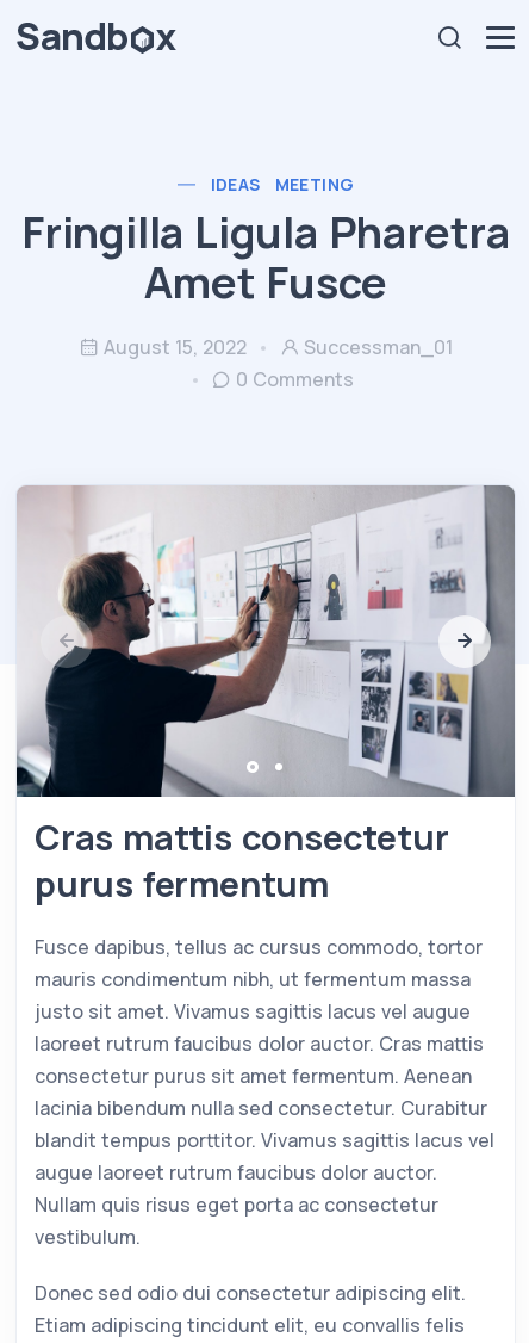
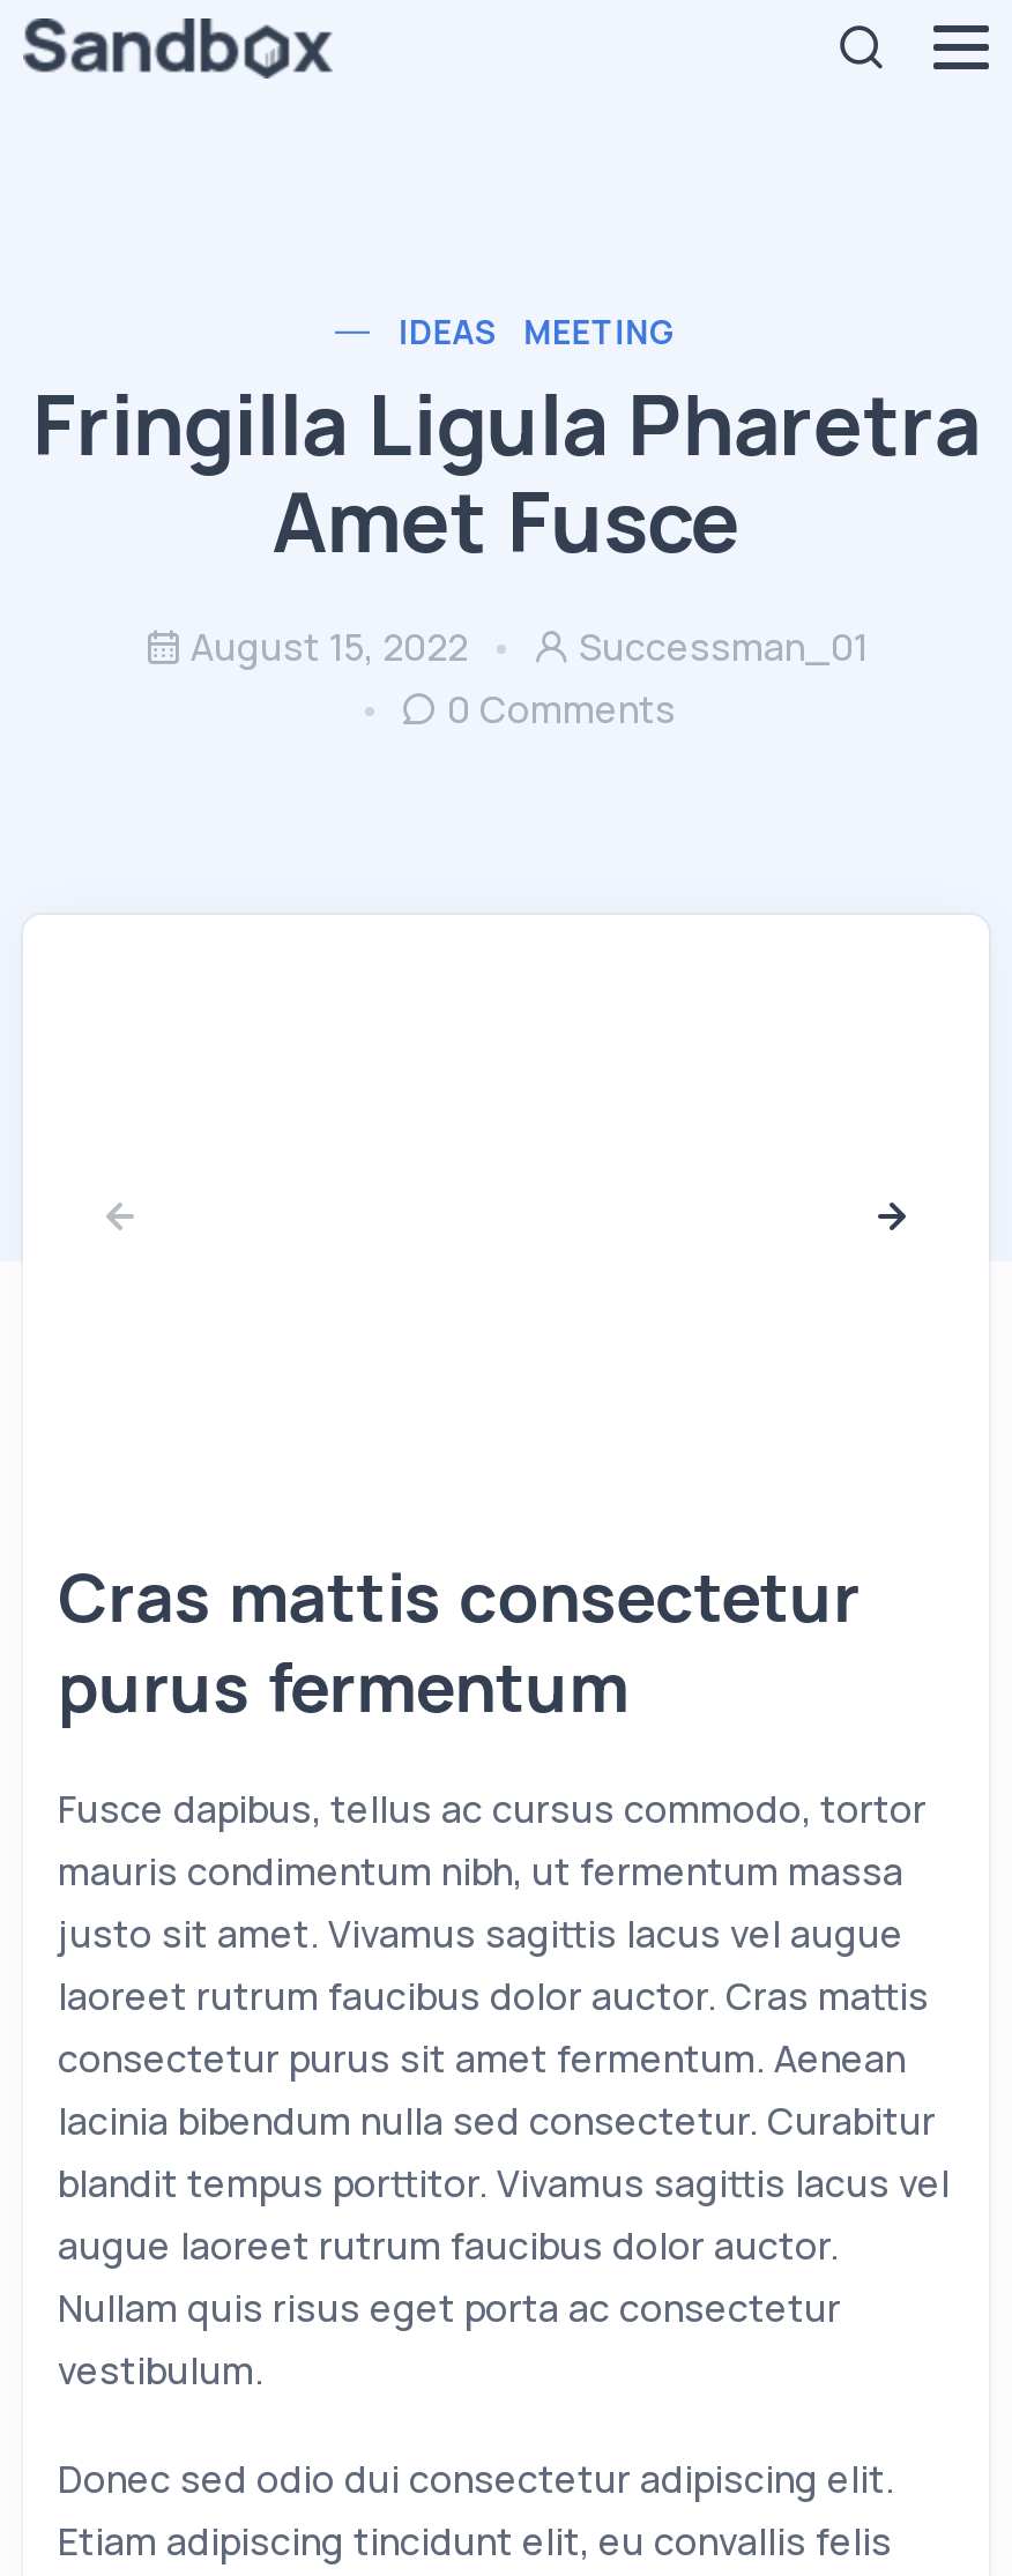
- [image]
